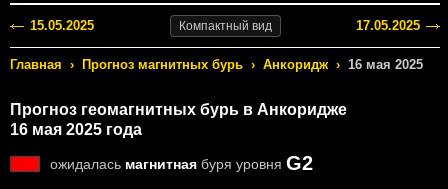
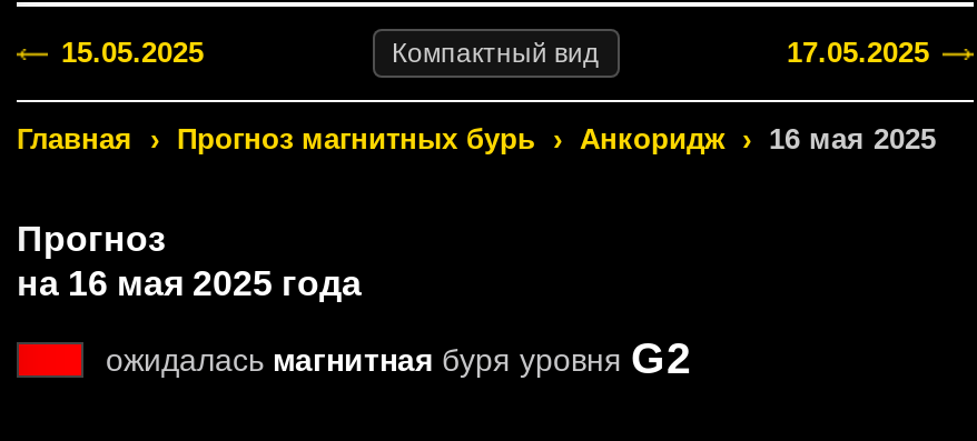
- Прогноз геомагнитных бурь в Анкоридже
- 16 мая 2025 года
+ Прогноз
+ на 16 мая 2025 года
